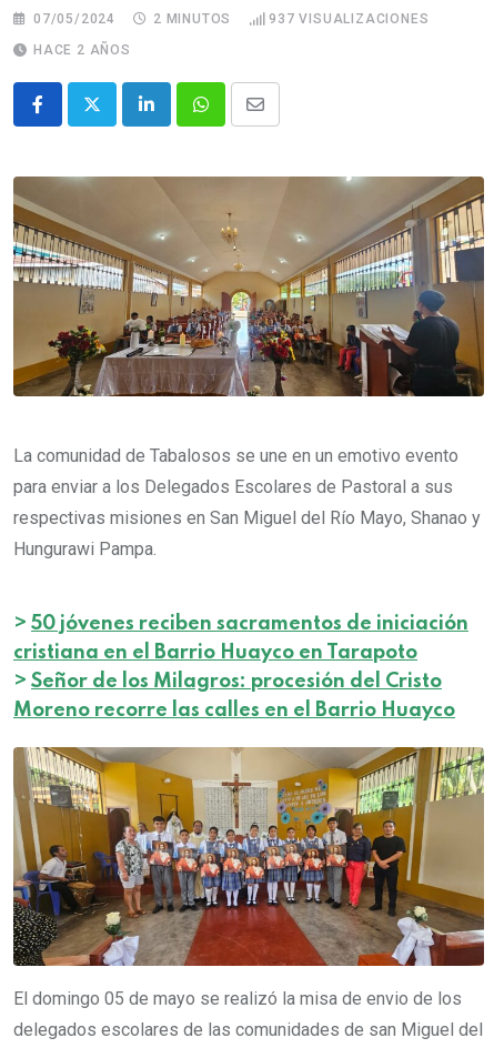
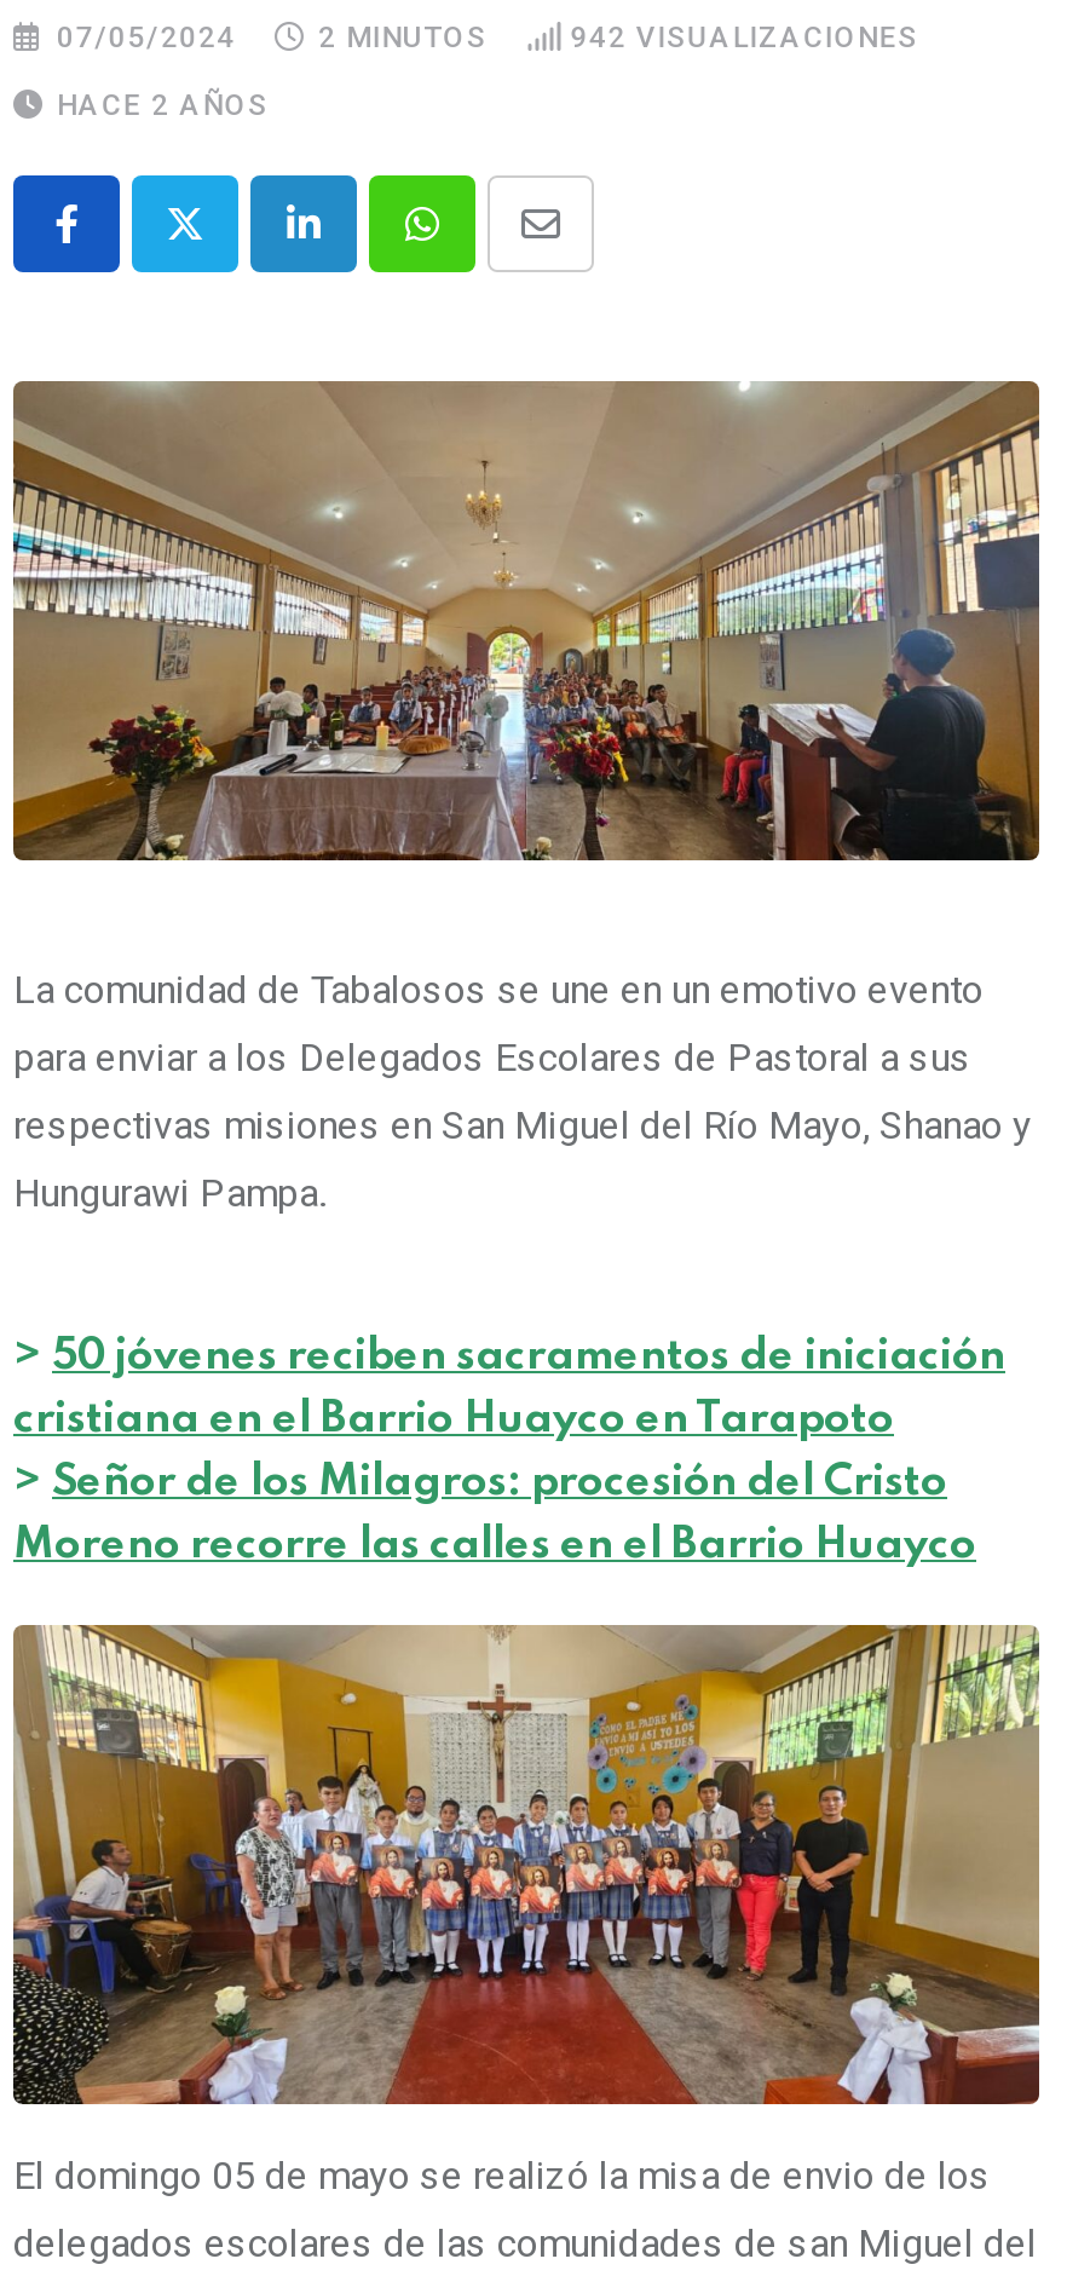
- 937 VISUALIZACIONES
+ 942 VISUALIZACIONES
